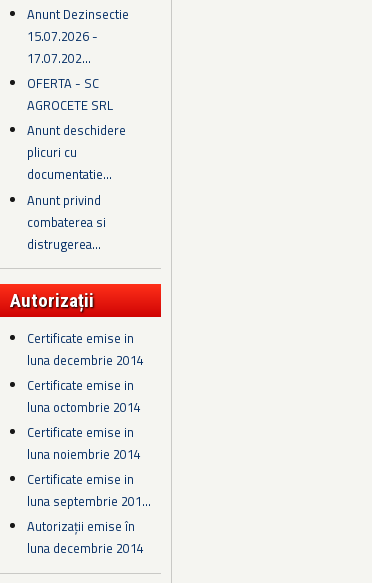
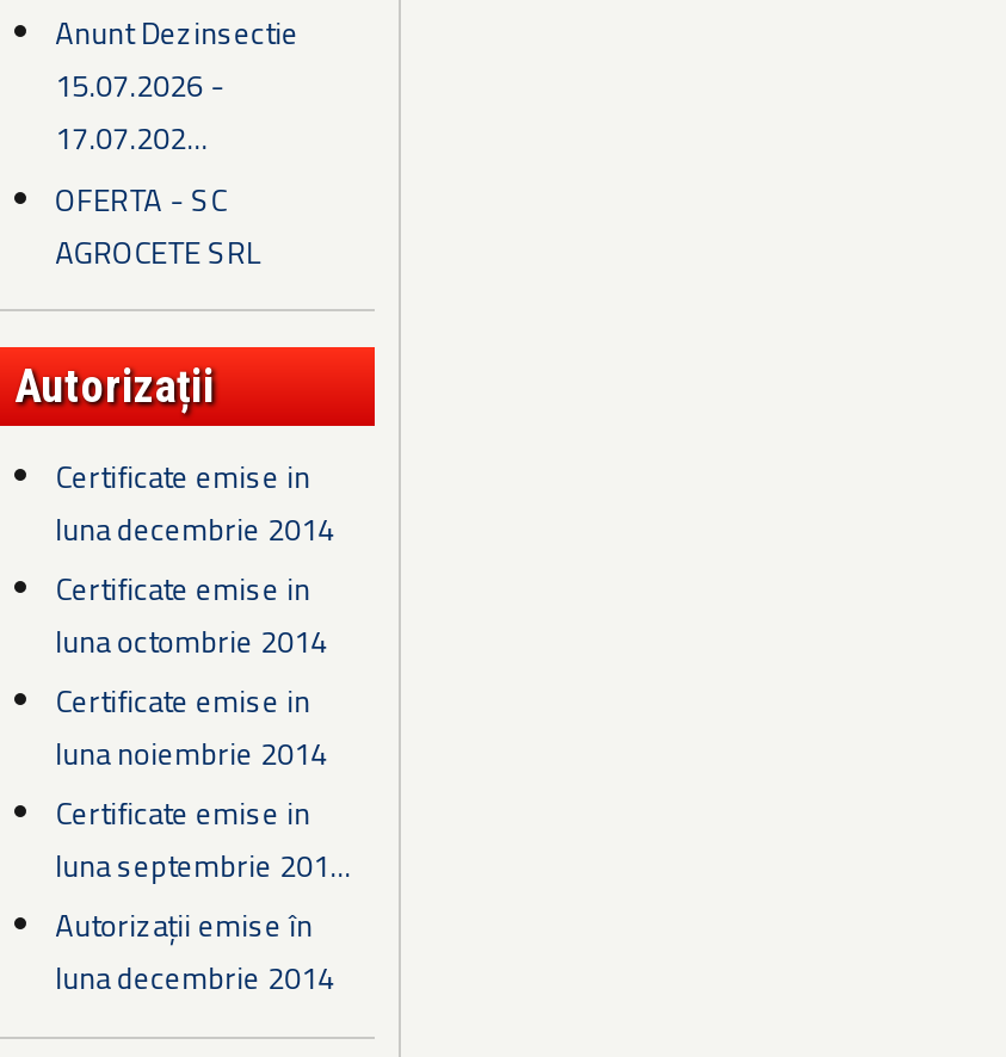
- Anunt deschidere
- plicuri cu
- documentatie...
- Anunt privind
- combaterea si
- distrugerea...
